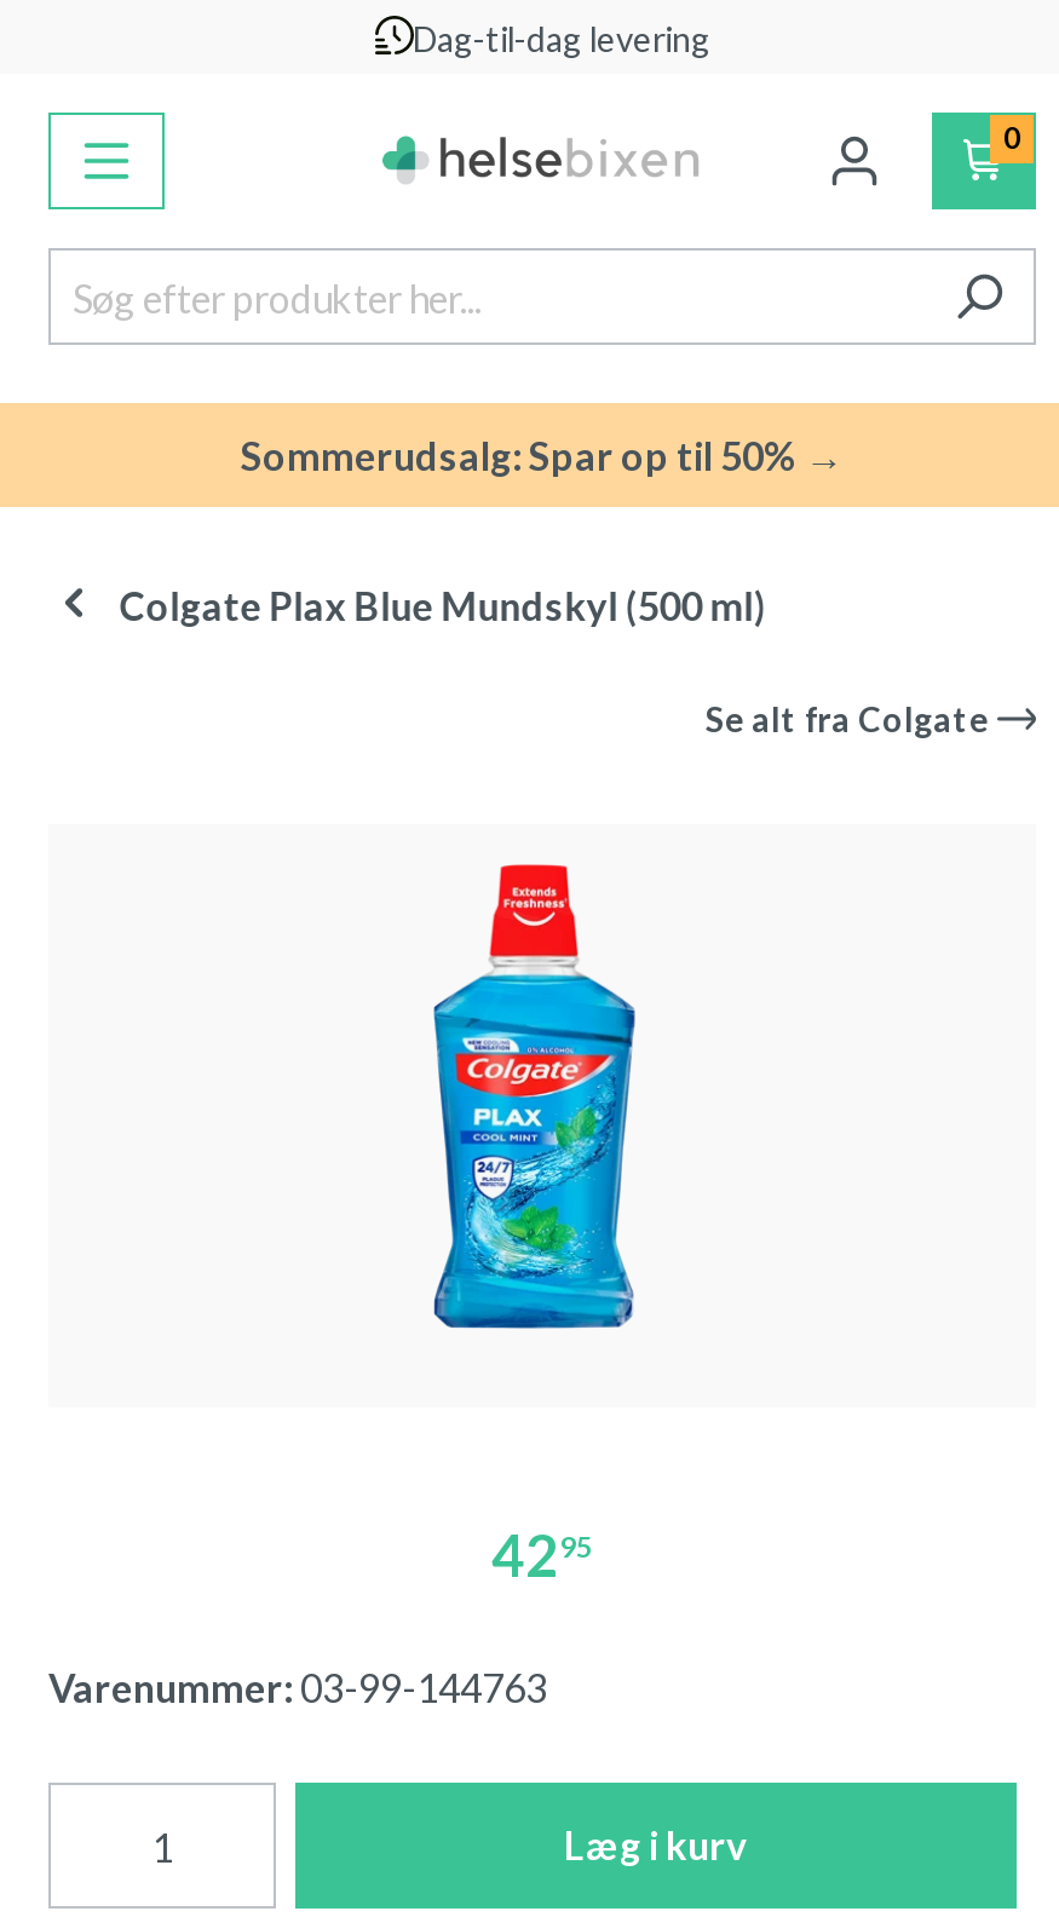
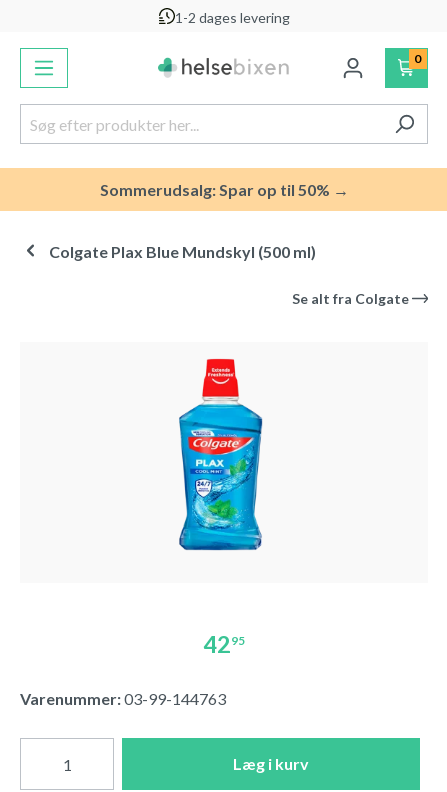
- Dag-til-dag levering
+ 1-2 dages levering
